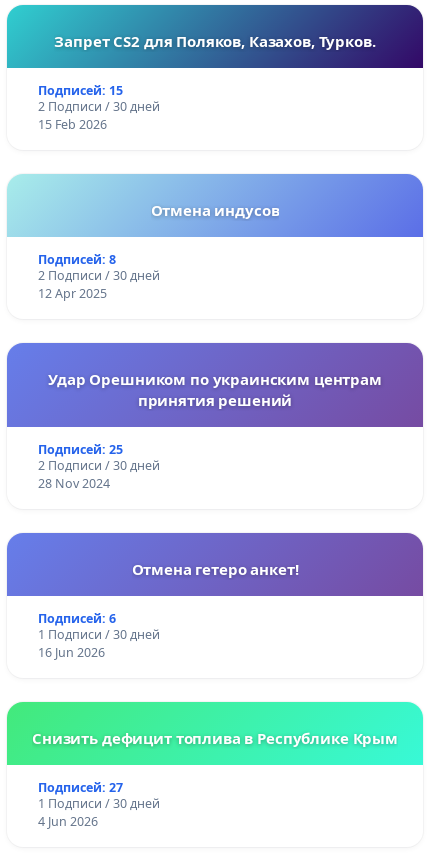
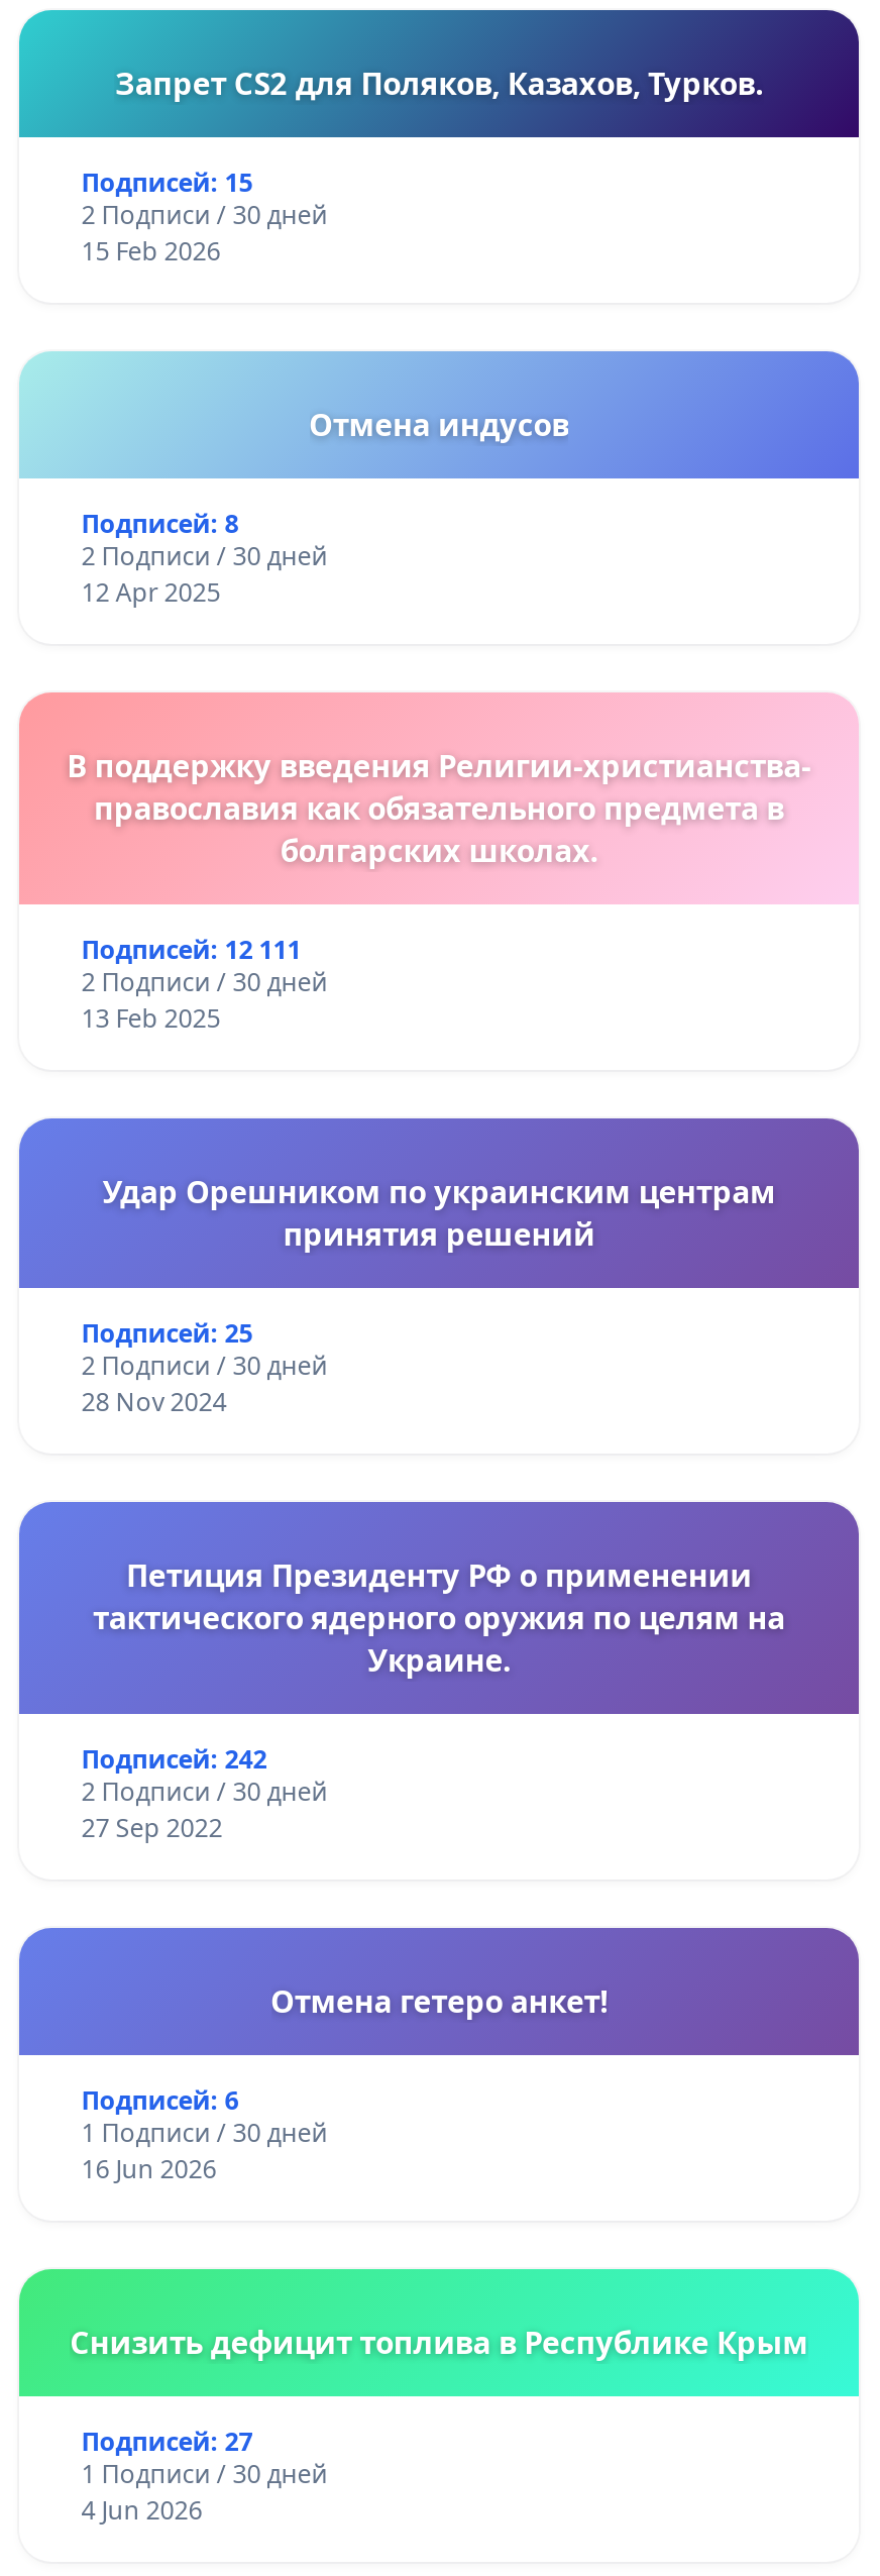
+ [image]
+ В поддержку введения Религии-христианства-
+ православия как обязательного предмета в
+ болгарских школах.
+ Подписей: 12 111
+ 2 Подписи / 30 дней
+ 13 Feb 2025

+ Петиция Президенту РФ о применении
+ тактического ядерного оружия по целям на
+ Украине.
+ Подписей: 242
+ 2 Подписи / 30 дней
+ 27 Sep 2022
